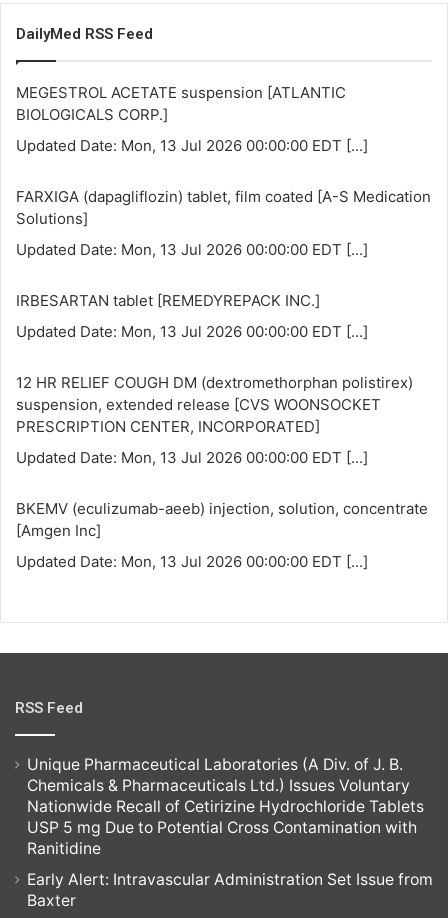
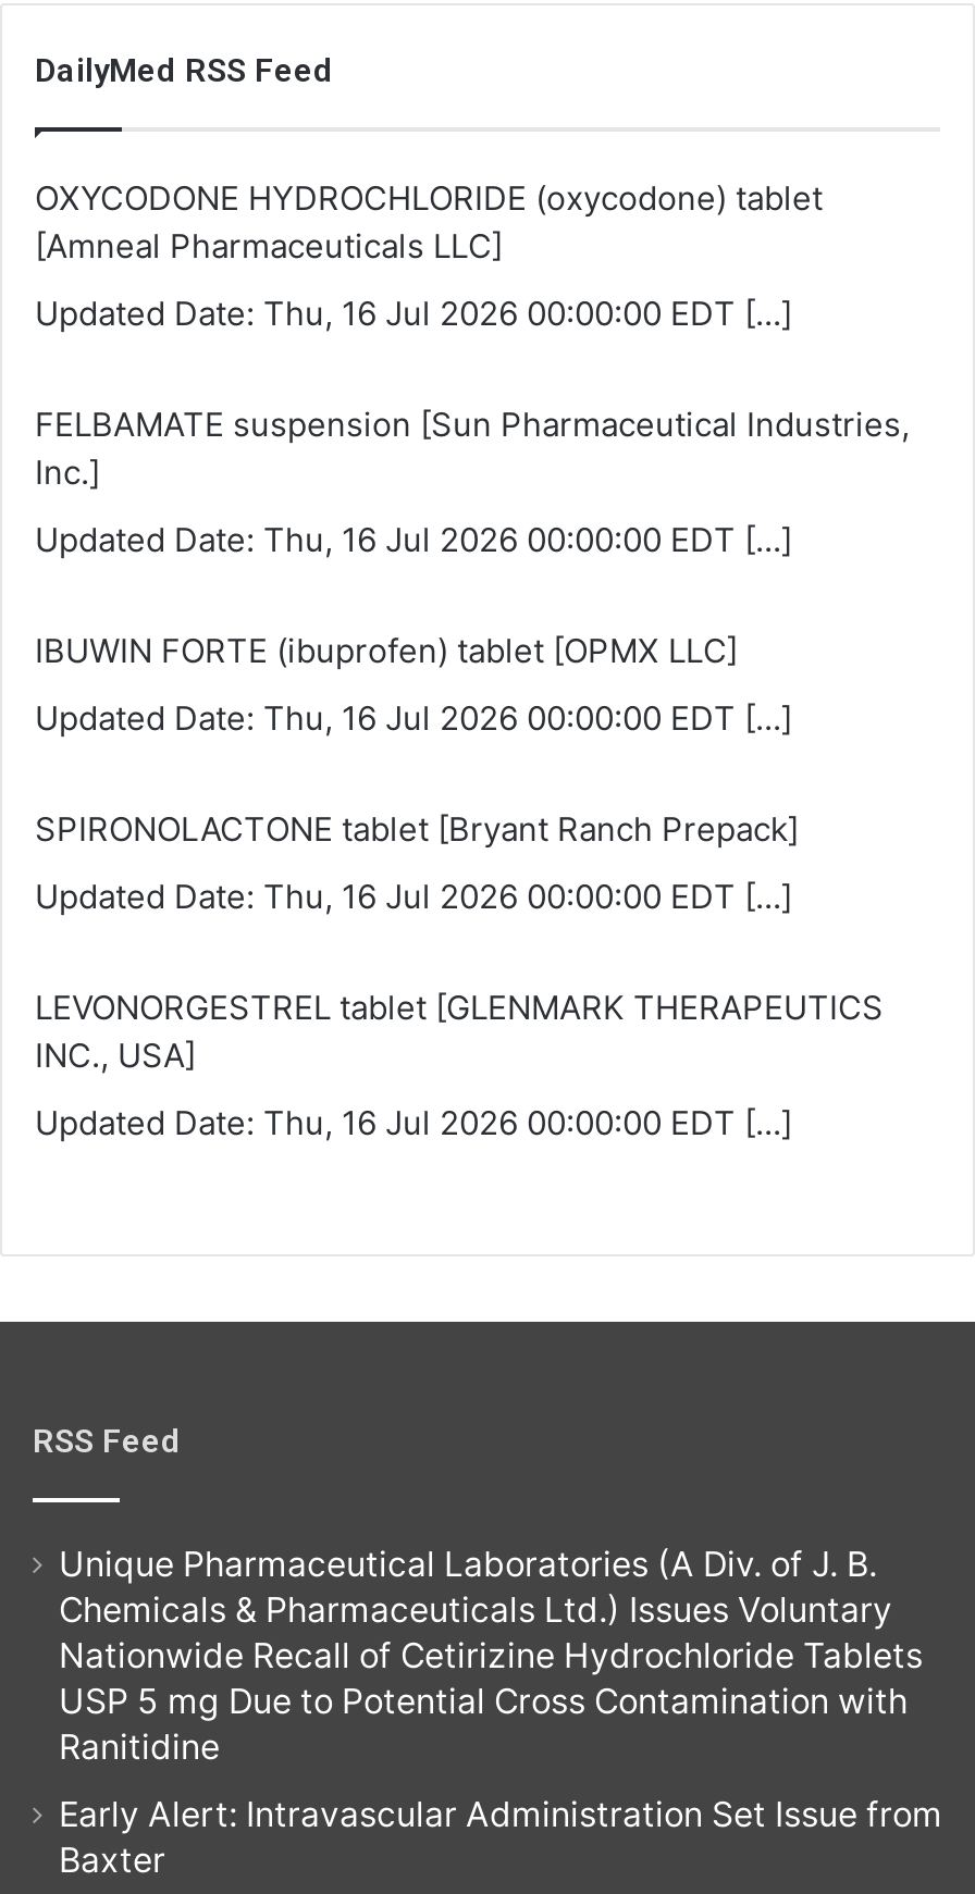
- MEGESTROL ACETATE suspension [ATLANTIC
- BIOLOGICALS CORP.]
+ OXYCODONE HYDROCHLORIDE (oxycodone) tablet
+ [Amneal Pharmaceuticals LLC]

- Updated Date: Mon, 13 Jul 2026 00:00:00 EDT [...]
+ Updated Date: Thu, 16 Jul 2026 00:00:00 EDT [...]

- FARXIGA (dapagliflozin) tablet, film coated [A-S Medication
- Solutions]
+ FELBAMATE suspension [Sun Pharmaceutical Industries,
+ Inc.]

- Updated Date: Mon, 13 Jul 2026 00:00:00 EDT [...]
+ Updated Date: Thu, 16 Jul 2026 00:00:00 EDT [...]

- IRBESARTAN tablet [REMEDYREPACK INC.]
+ IBUWIN FORTE (ibuprofen) tablet [OPMX LLC]

- Updated Date: Mon, 13 Jul 2026 00:00:00 EDT [...]
+ Updated Date: Thu, 16 Jul 2026 00:00:00 EDT [...]

- 12 HR RELIEF COUGH DM (dextromethorphan polistirex)
- suspension, extended release [CVS WOONSOCKET
- PRESCRIPTION CENTER, INCORPORATED]
+ SPIRONOLACTONE tablet [Bryant Ranch Prepack]

- Updated Date: Mon, 13 Jul 2026 00:00:00 EDT [...]
+ Updated Date: Thu, 16 Jul 2026 00:00:00 EDT [...]

- BKEMV (eculizumab-aeeb) injection, solution, concentrate
- [Amgen Inc]
+ LEVONORGESTREL tablet [GLENMARK THERAPEUTICS
+ INC., USA]

- Updated Date: Mon, 13 Jul 2026 00:00:00 EDT [...]
+ Updated Date: Thu, 16 Jul 2026 00:00:00 EDT [...]
